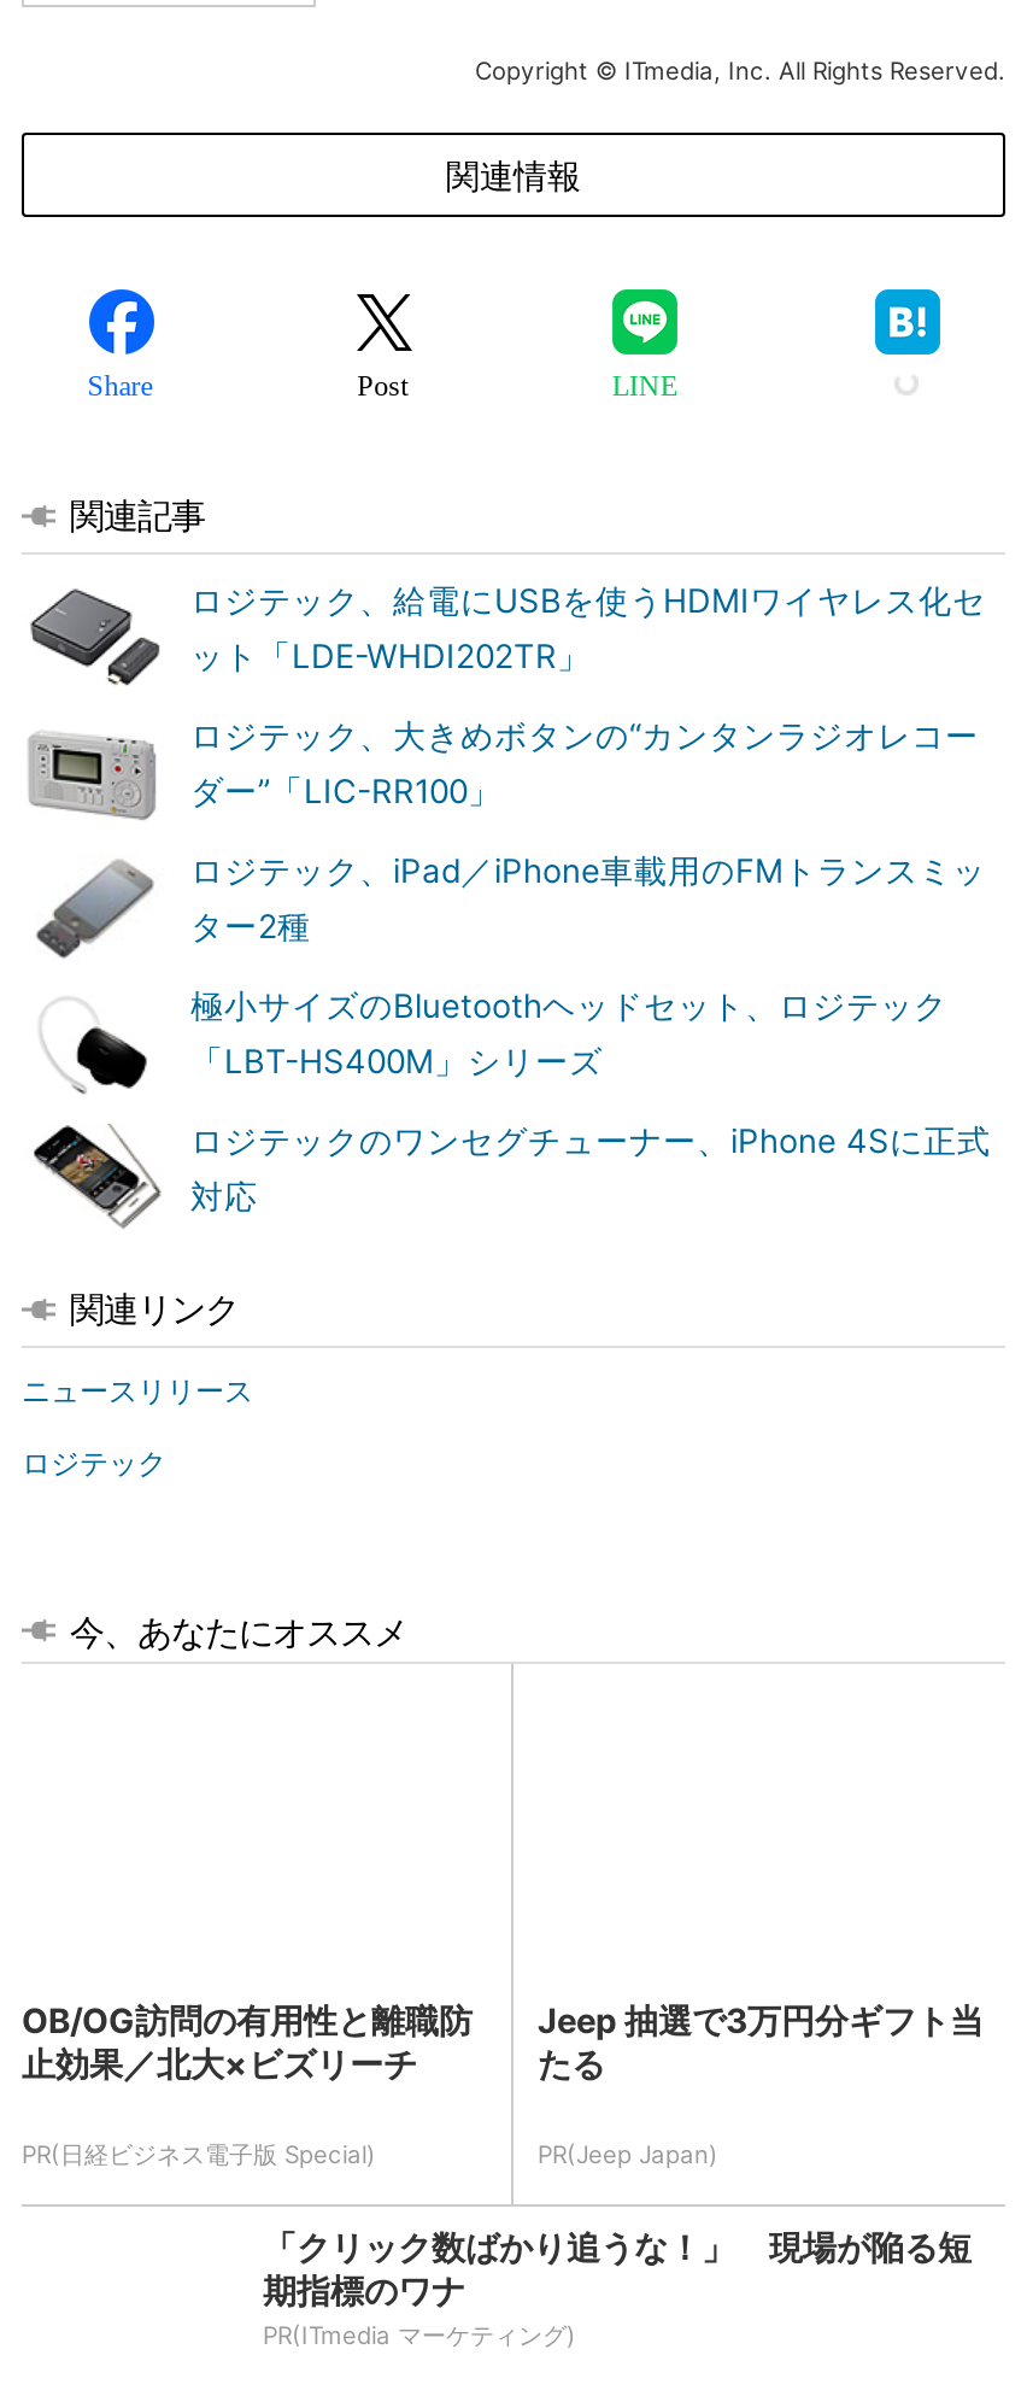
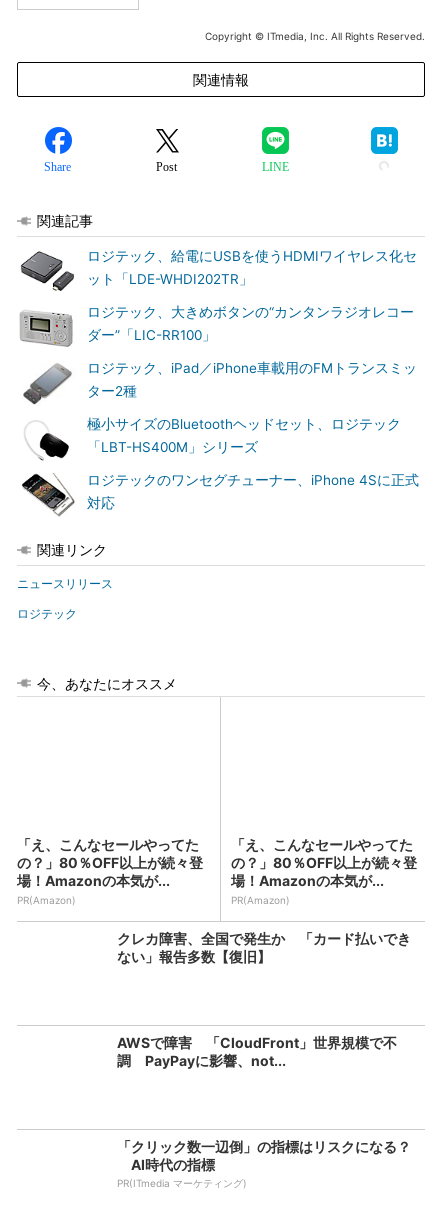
- OB/OG訪問の有用性と離職防
- 止効果／北大×ビズリーチ
+ 「え、こんなセールやってた
+ の？」80％OFF以上が続々登
+ 場！Amazonの本気が...
+ PR(Amazon)

- Jeep 抽選で3万円分ギフト当
- たる
+ クレカ障害、全国で発生か 「カード払いでき
+ ない」報告多数【復旧】

- PR(日経ビジネス電子版 Special)
+ 「え、こんなセールやってた
+ の？」80％OFF以上が続々登
+ 場！Amazonの本気が...
+ PR(Amazon)

- PR(Jeep Japan)
+ AWSで障害 「CloudFront」世界規模で不
+ 調 PayPayに影響、not...

- 「クリック数ばかり追うな！」 現場が陥る短
- 期指標のワナ
+ 「クリック数一辺倒」の指標はリスクになる？
+ AI時代の指標
